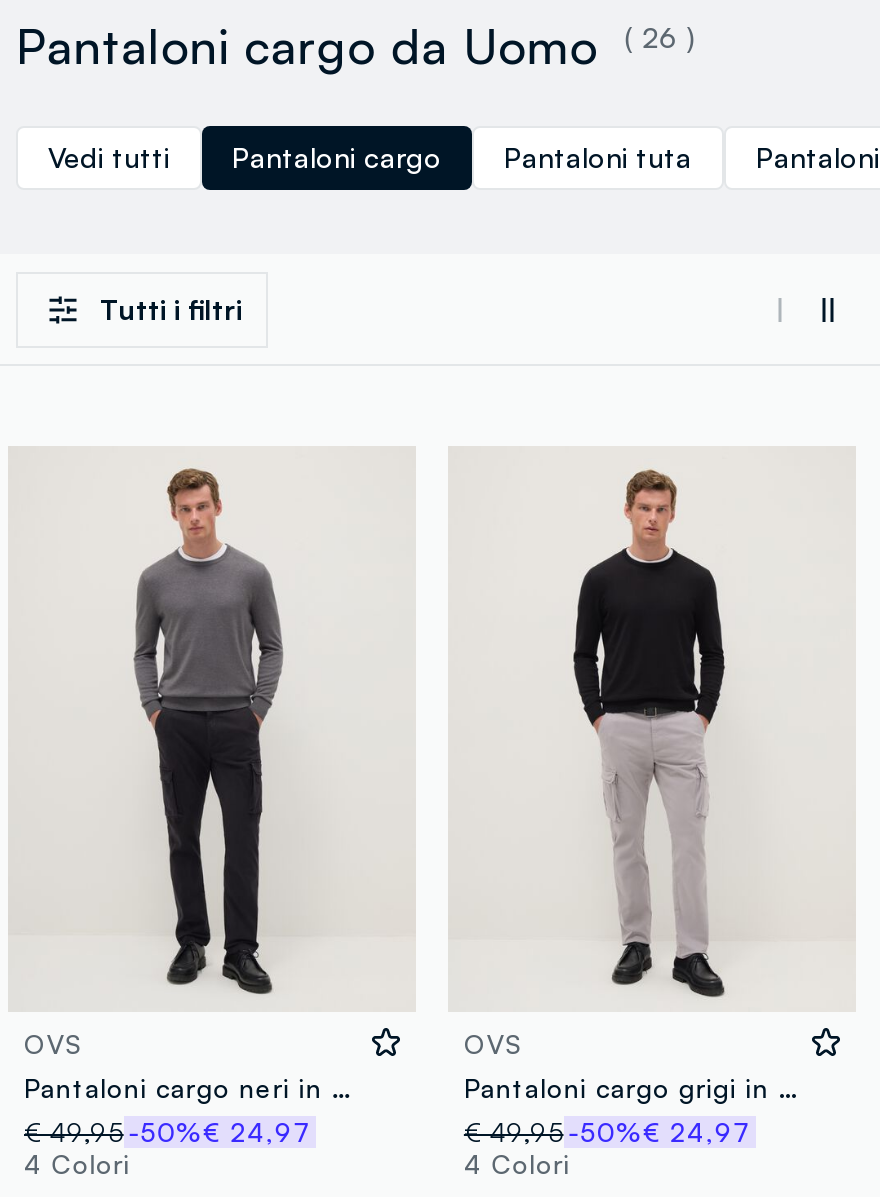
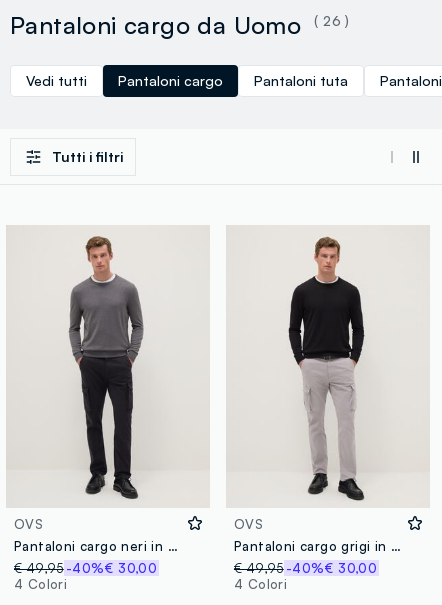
- € 49,95 -50%€ 24,97
+ € 49,95 -40%€ 30,00

- € 49,95 -50%€ 24,97
+ € 49,95 -40%€ 30,00
